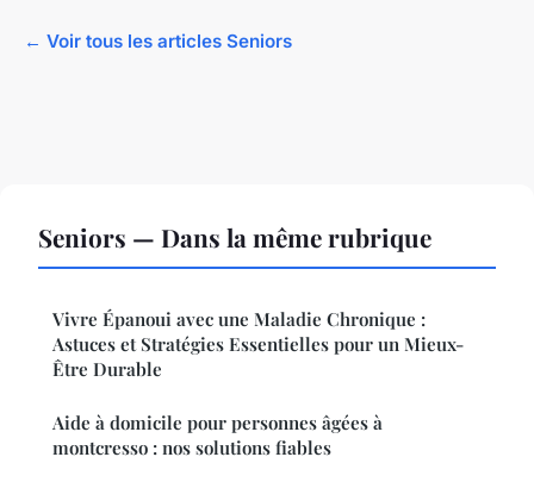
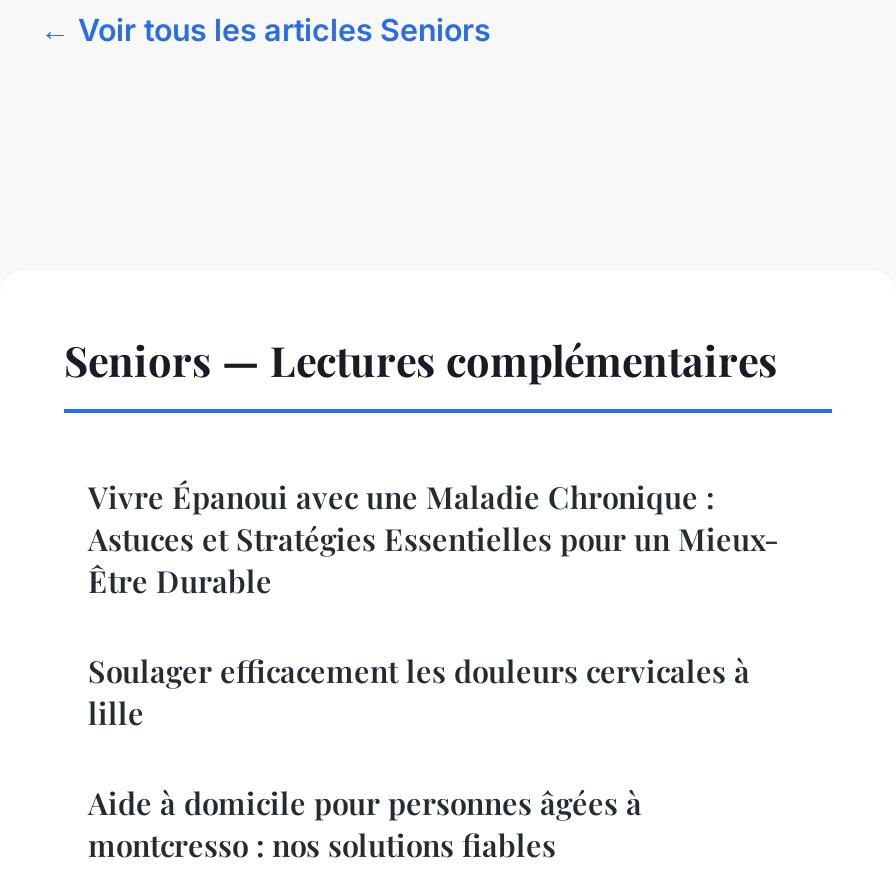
- Seniors — Dans la même rubrique
+ Seniors — Lectures complémentaires

+ Soulager efficacement les douleurs cervicales à
+ lille
